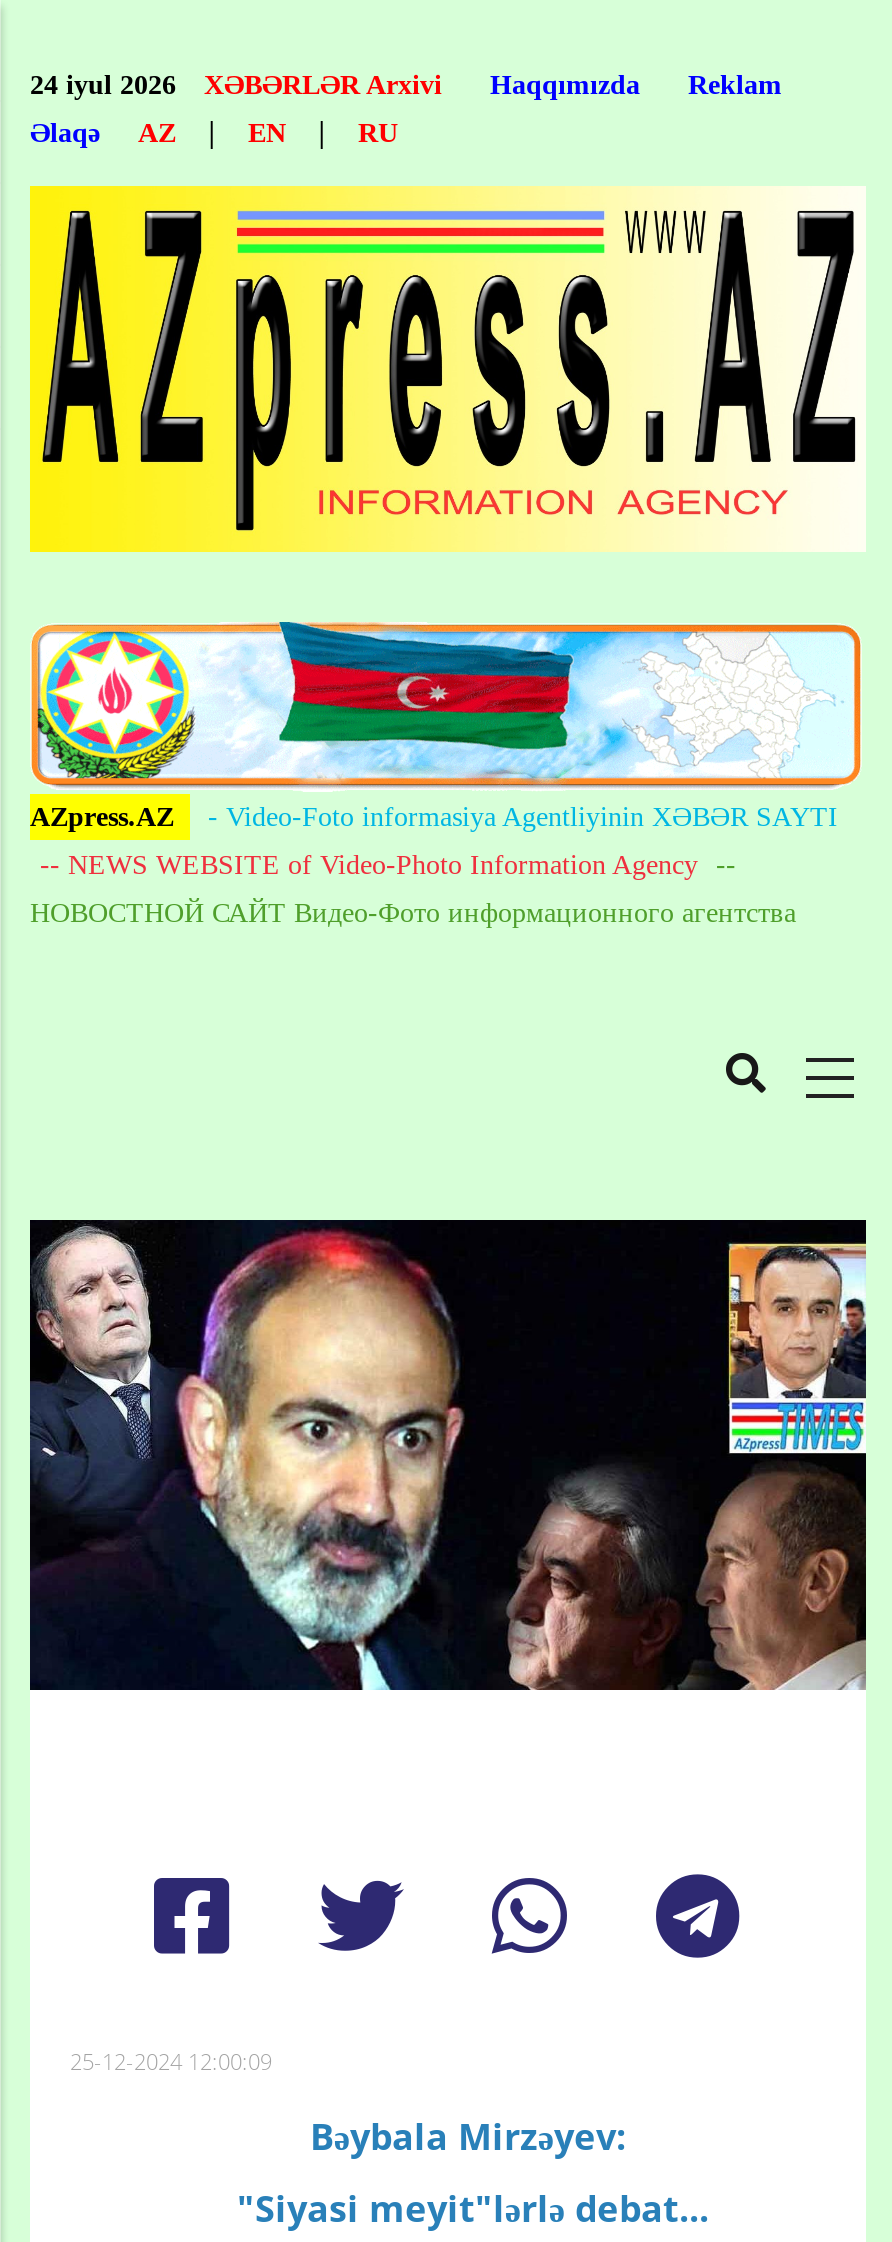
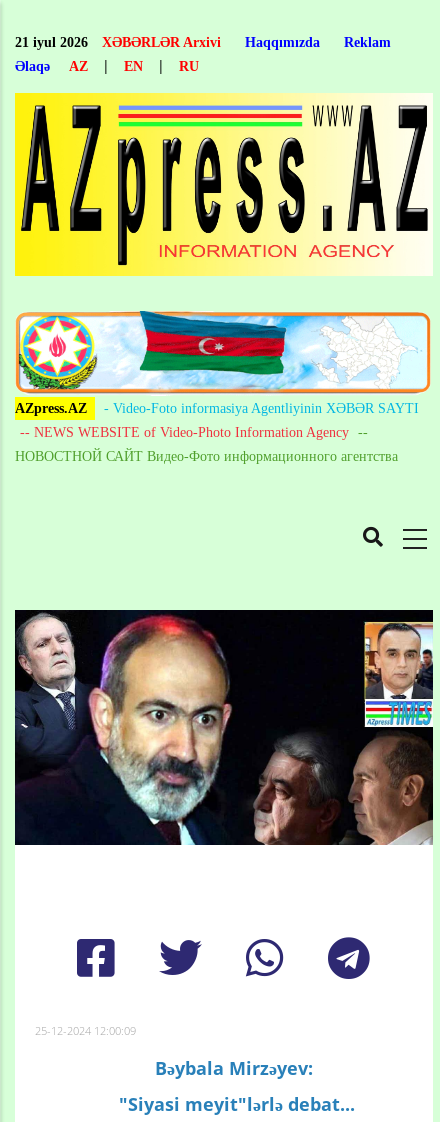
- 24 iyul 2026
+ 21 iyul 2026
